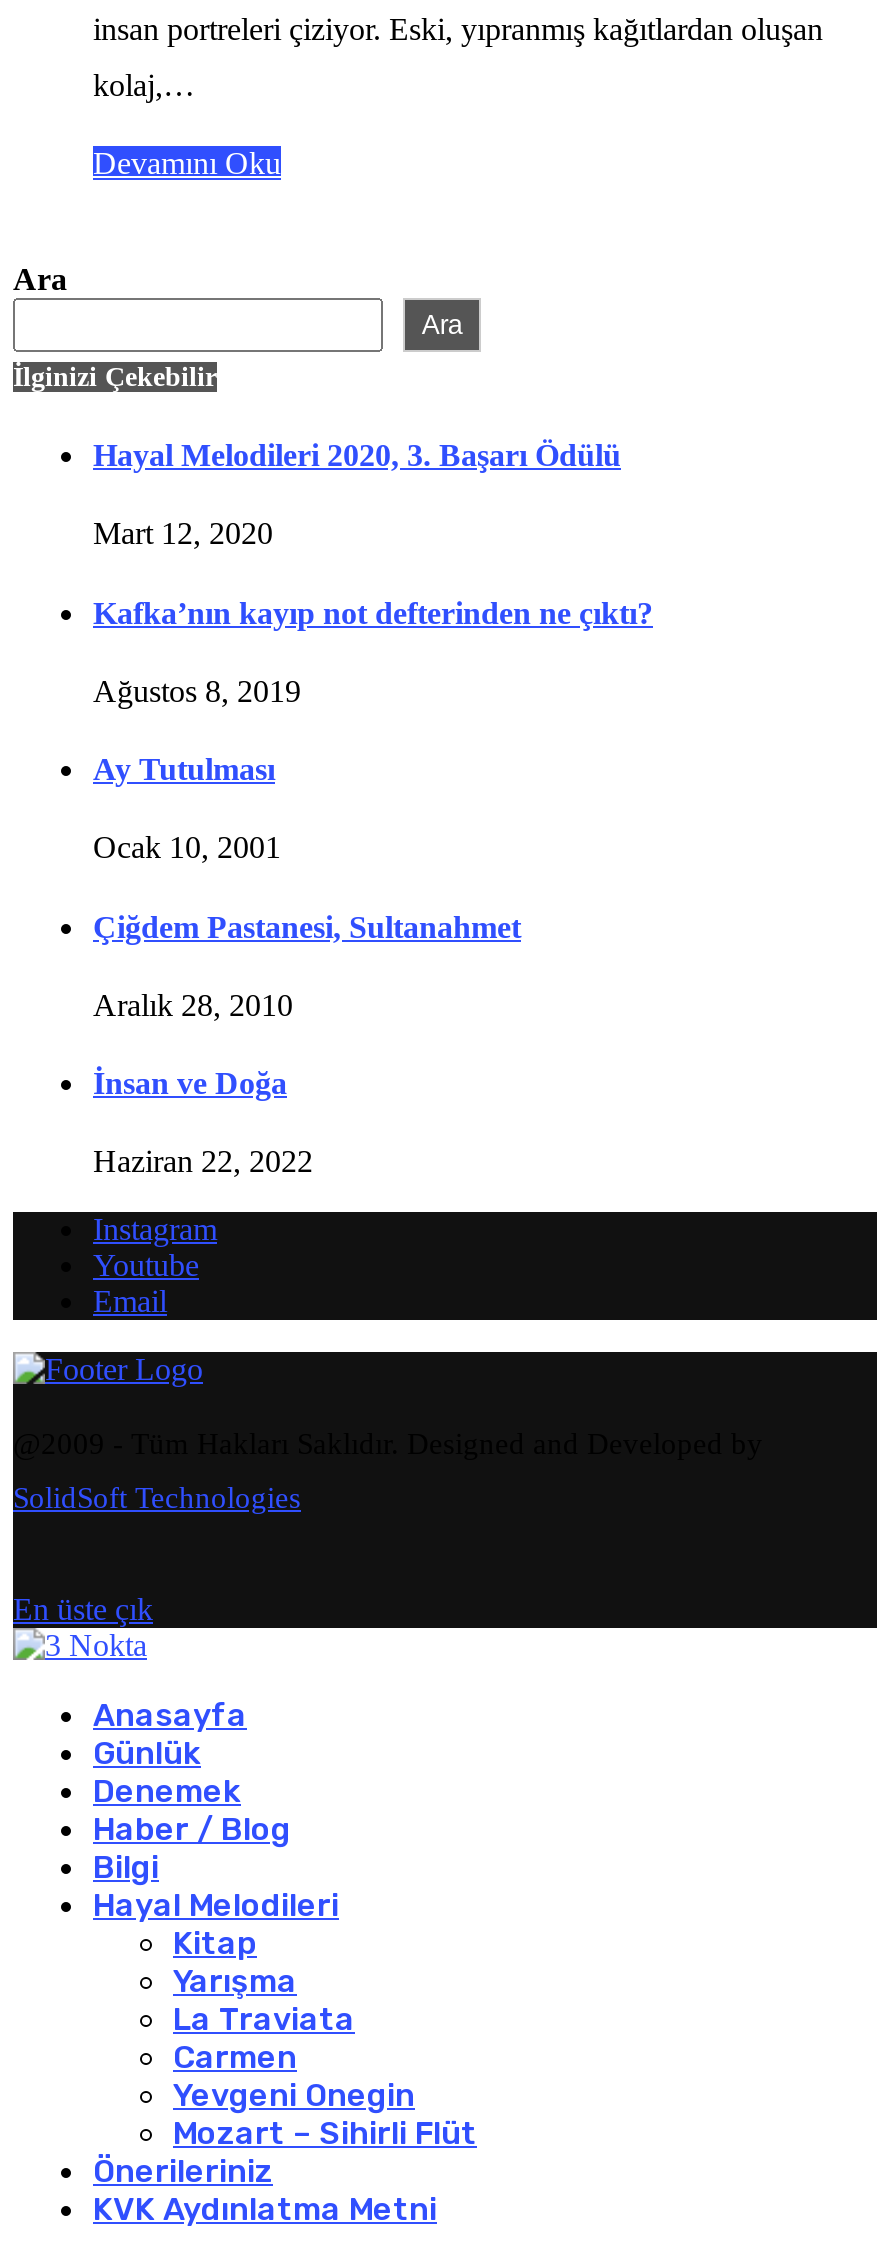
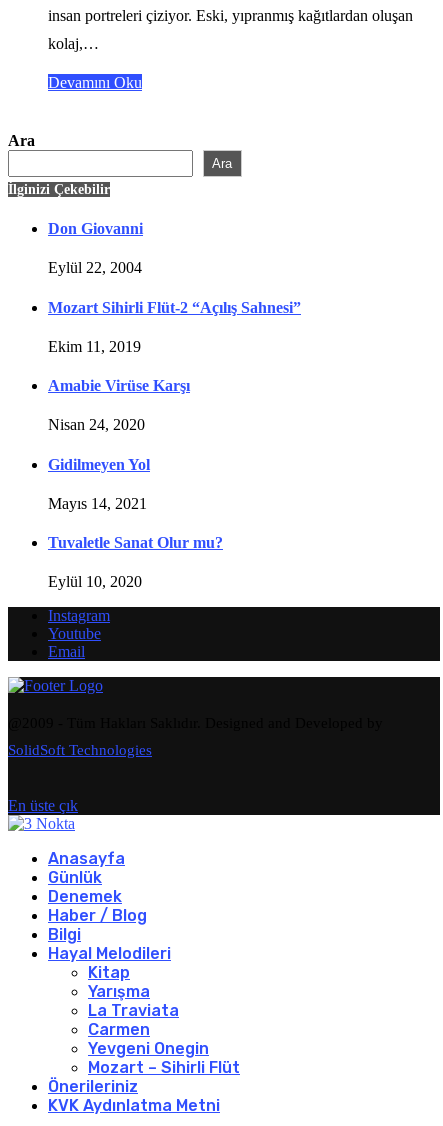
- Hayal Melodileri 2020, 3. Başarı Ödülü
+ Don Giovanni

- Mart 12, 2020
+ Eylül 22, 2004

- Kafka’nın kayıp not defterinden ne çıktı?
+ Mozart Sihirli Flüt-2 “Açılış Sahnesi”

- Ağustos 8, 2019
+ Ekim 11, 2019

- Ay Tutulması
+ Amabie Virüse Karşı

- Ocak 10, 2001
+ Nisan 24, 2020

- Çiğdem Pastanesi, Sultanahmet
+ Gidilmeyen Yol

- Aralık 28, 2010
+ Mayıs 14, 2021

- İnsan ve Doğa
+ Tuvaletle Sanat Olur mu?

- Haziran 22, 2022
+ Eylül 10, 2020
